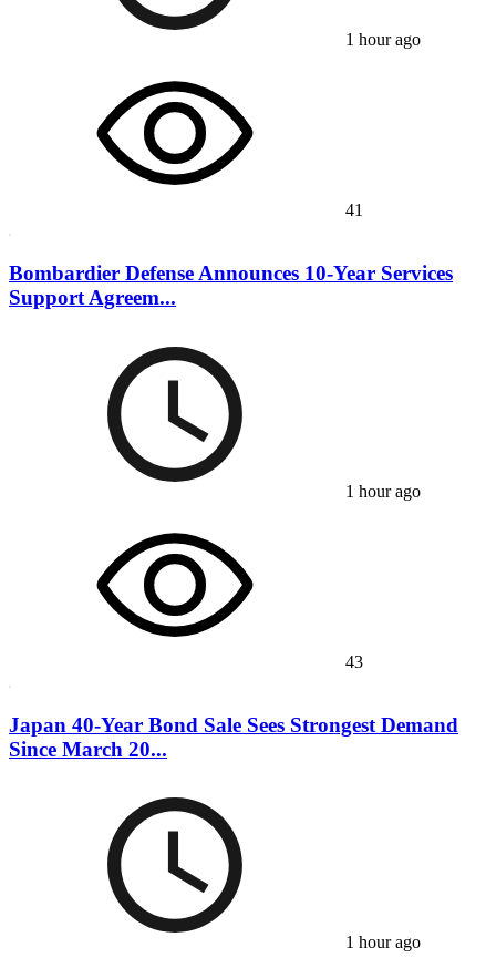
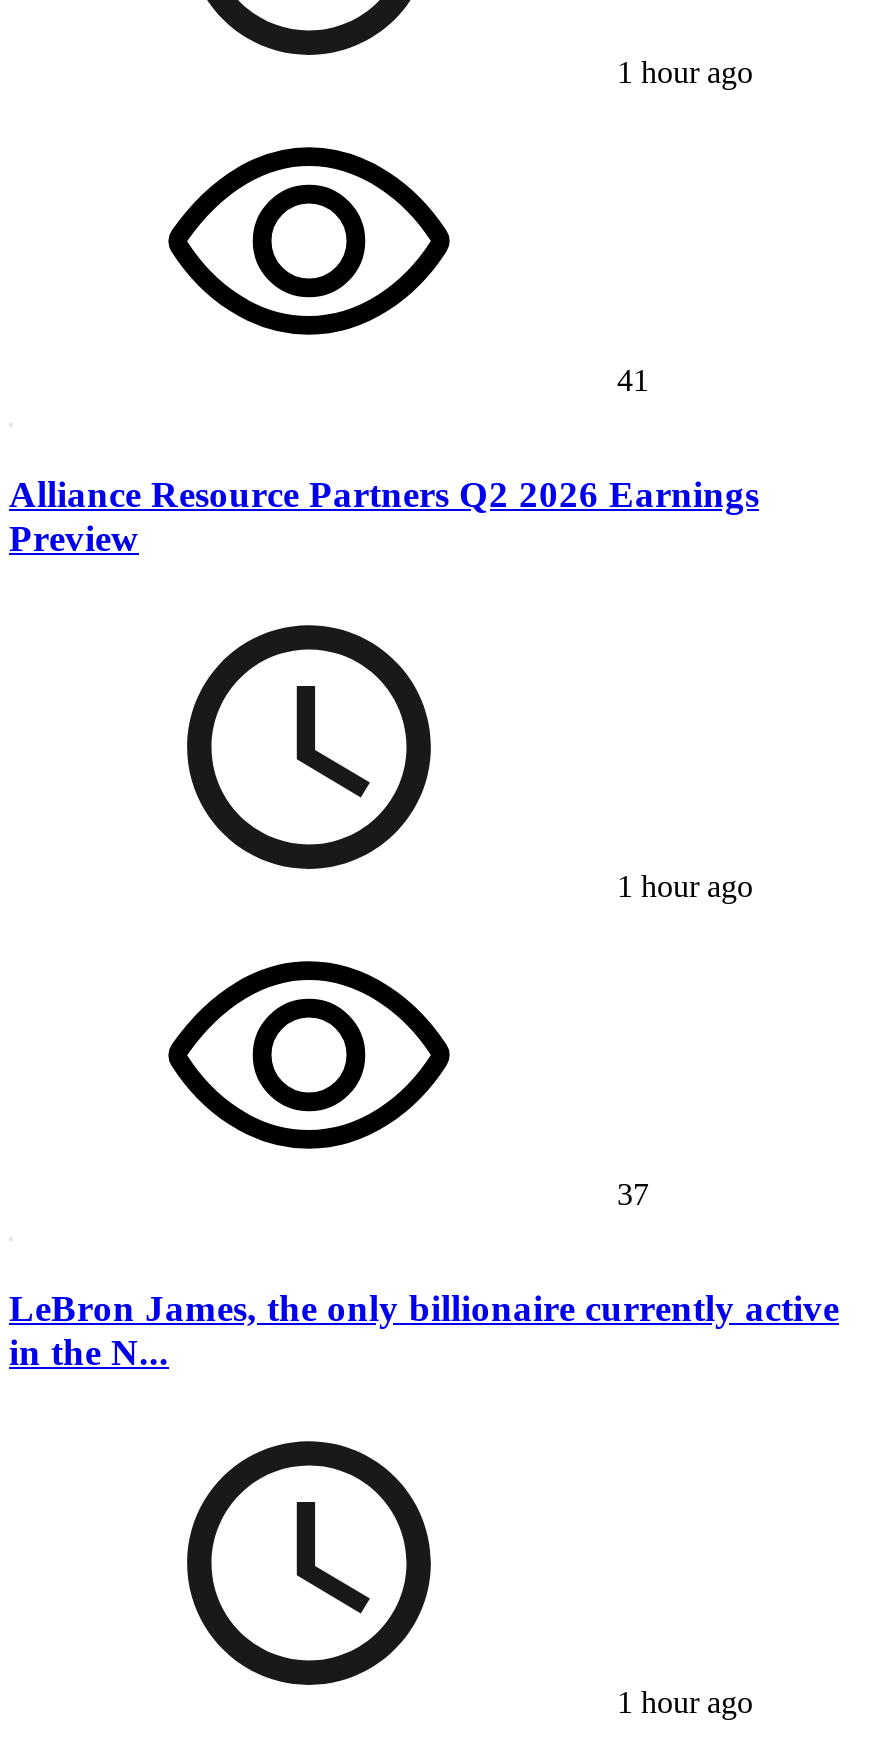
- Bombardier Defense Announces 10-Year Services
- Support Agreem...
+ Alliance Resource Partners Q2 2026 Earnings
+ Preview

- 43
+ 37

- Japan 40-Year Bond Sale Sees Strongest Demand
- Since March 20...
+ LeBron James, the only billionaire currently active
+ in the N...
